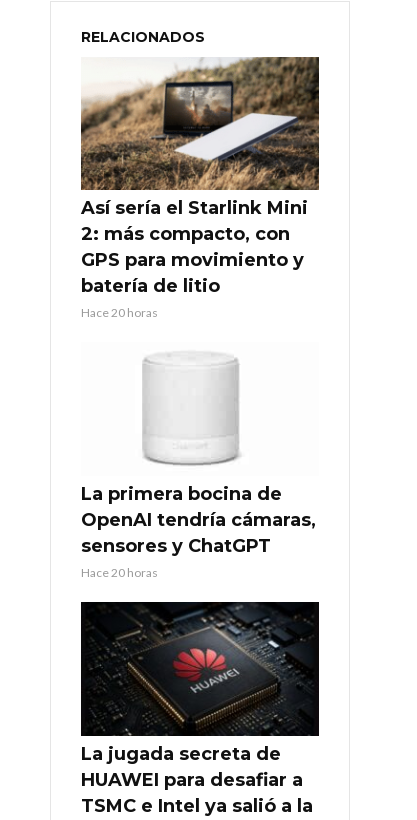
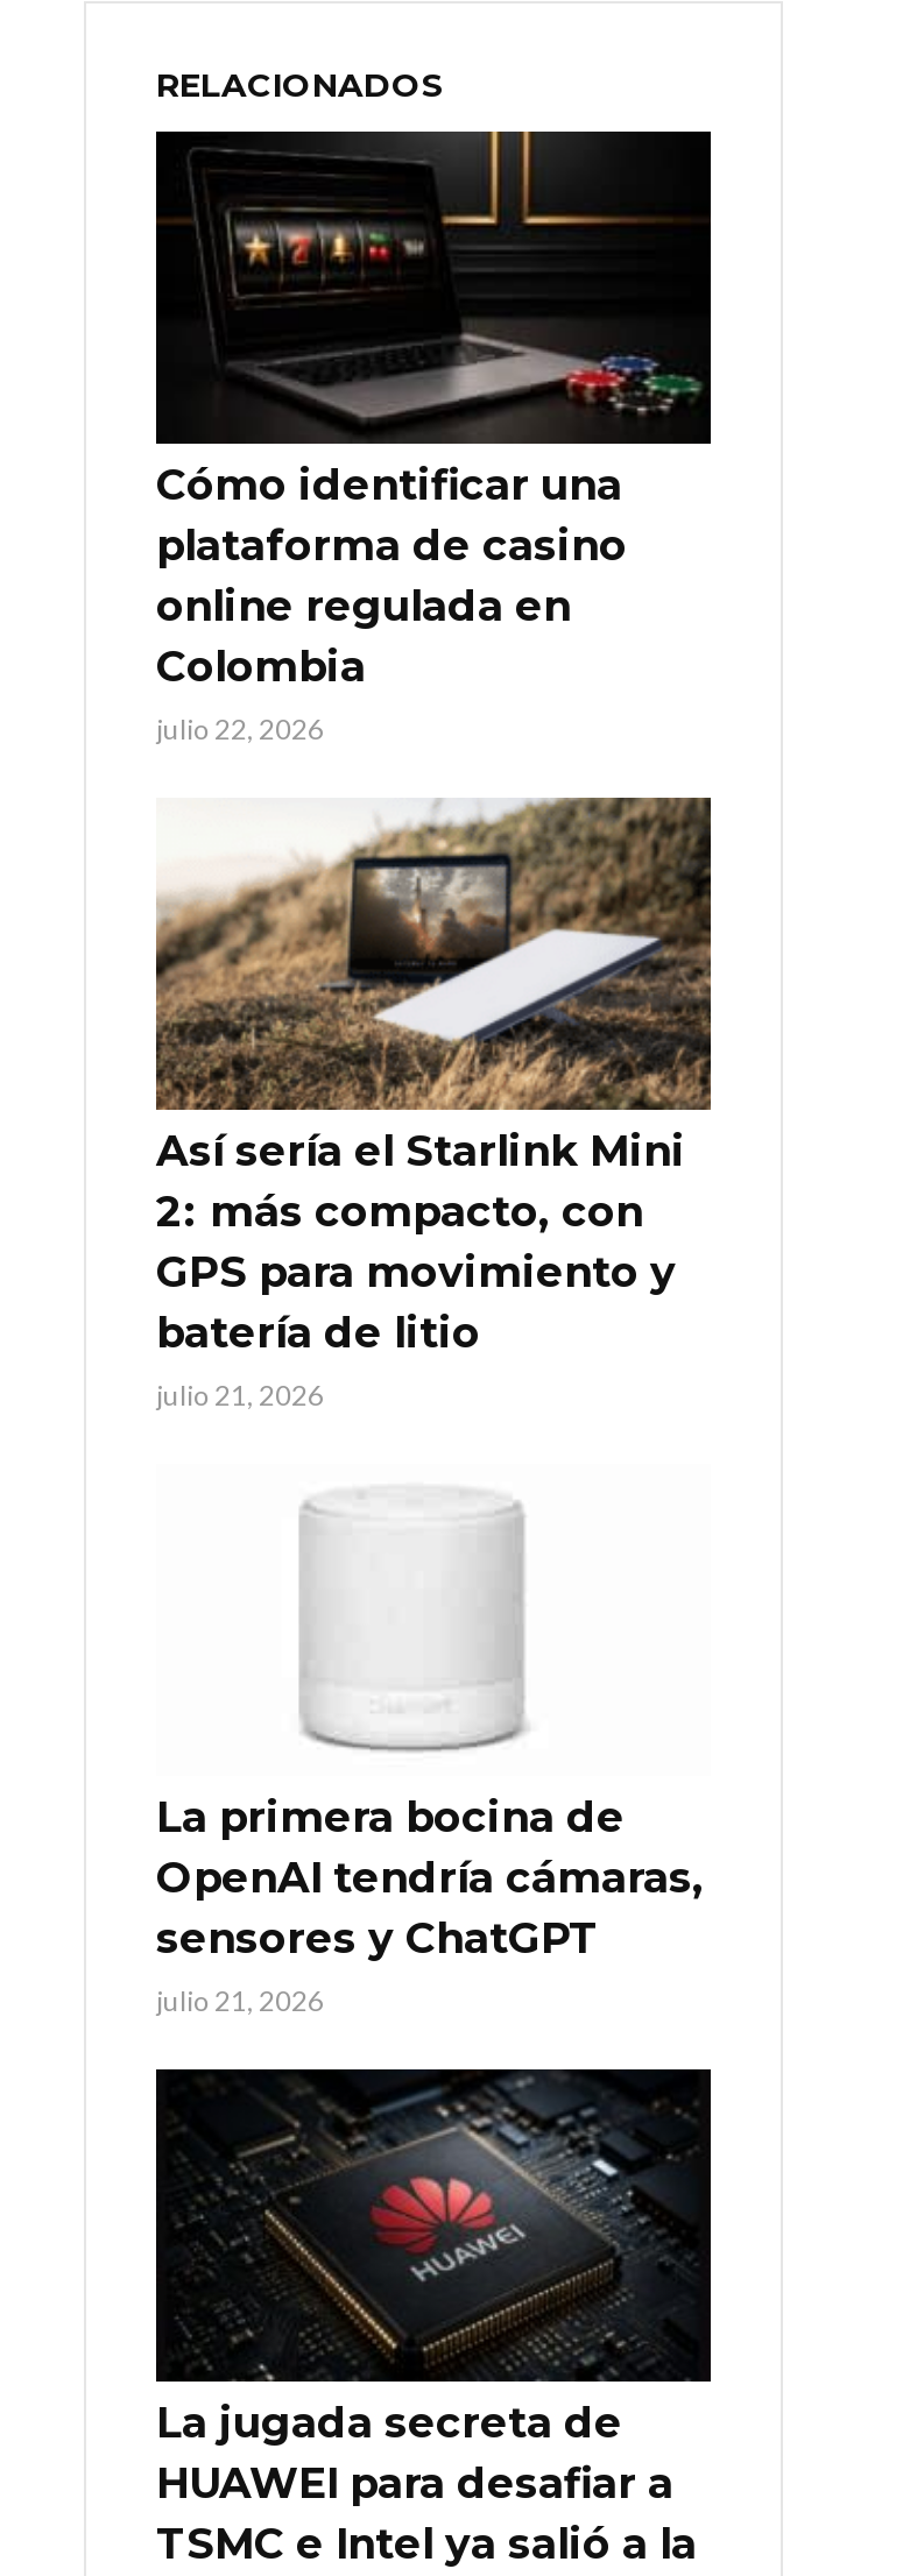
+ [image]
+ Cómo identificar una
+ plataforma de casino
+ online regulada en
+ Colombia
+ julio 22, 2026

- Hace 20 horas
+ julio 21, 2026

- Hace 20 horas
+ julio 21, 2026
